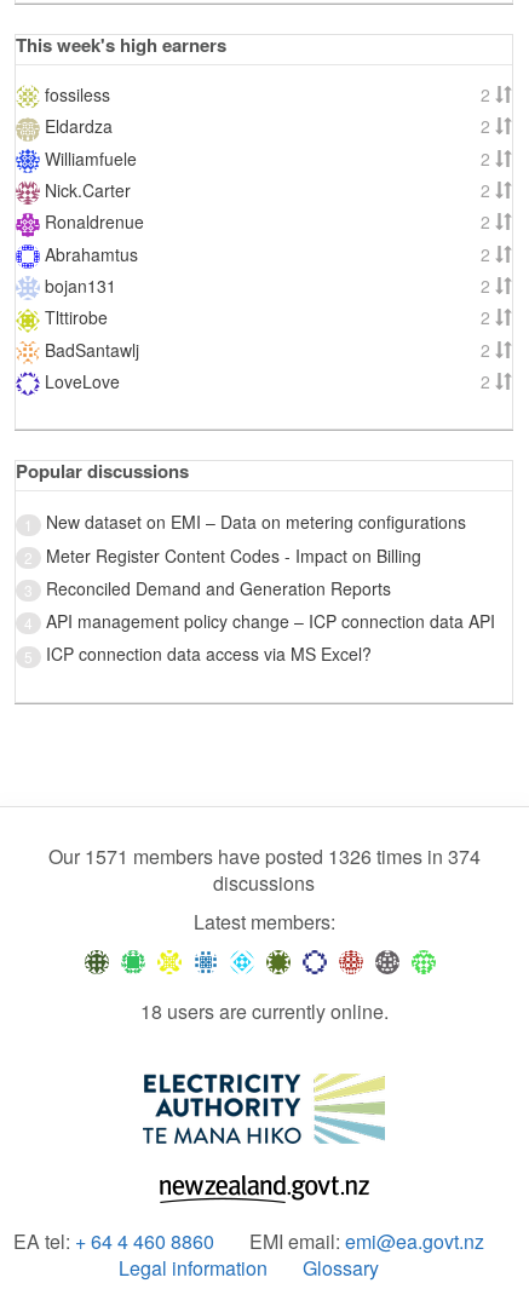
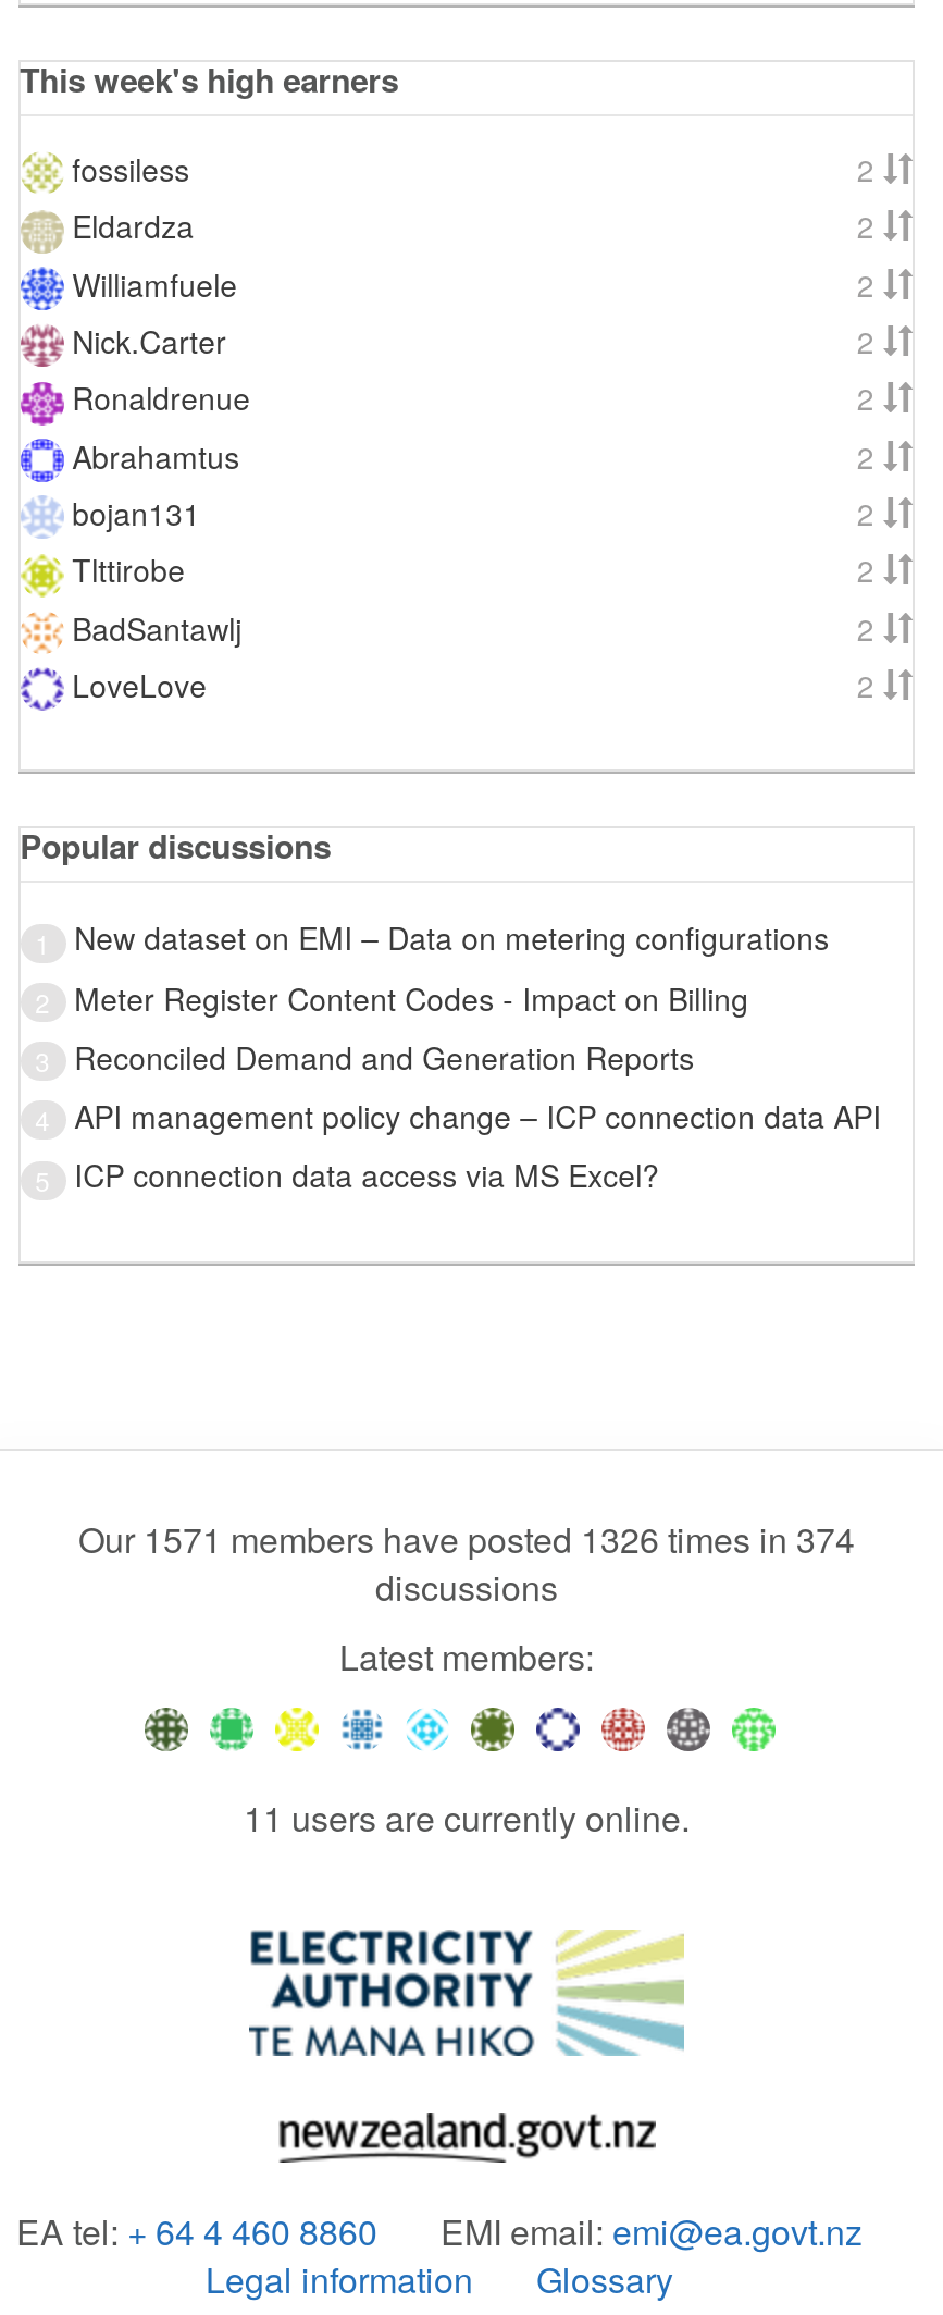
- 18 users are currently online.
+ 11 users are currently online.
